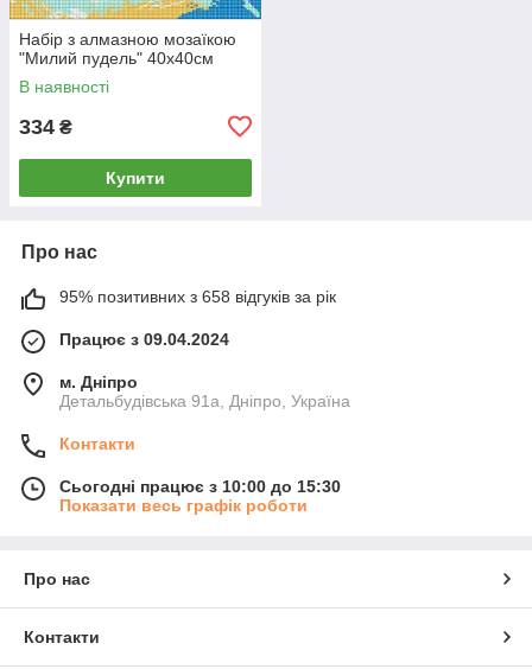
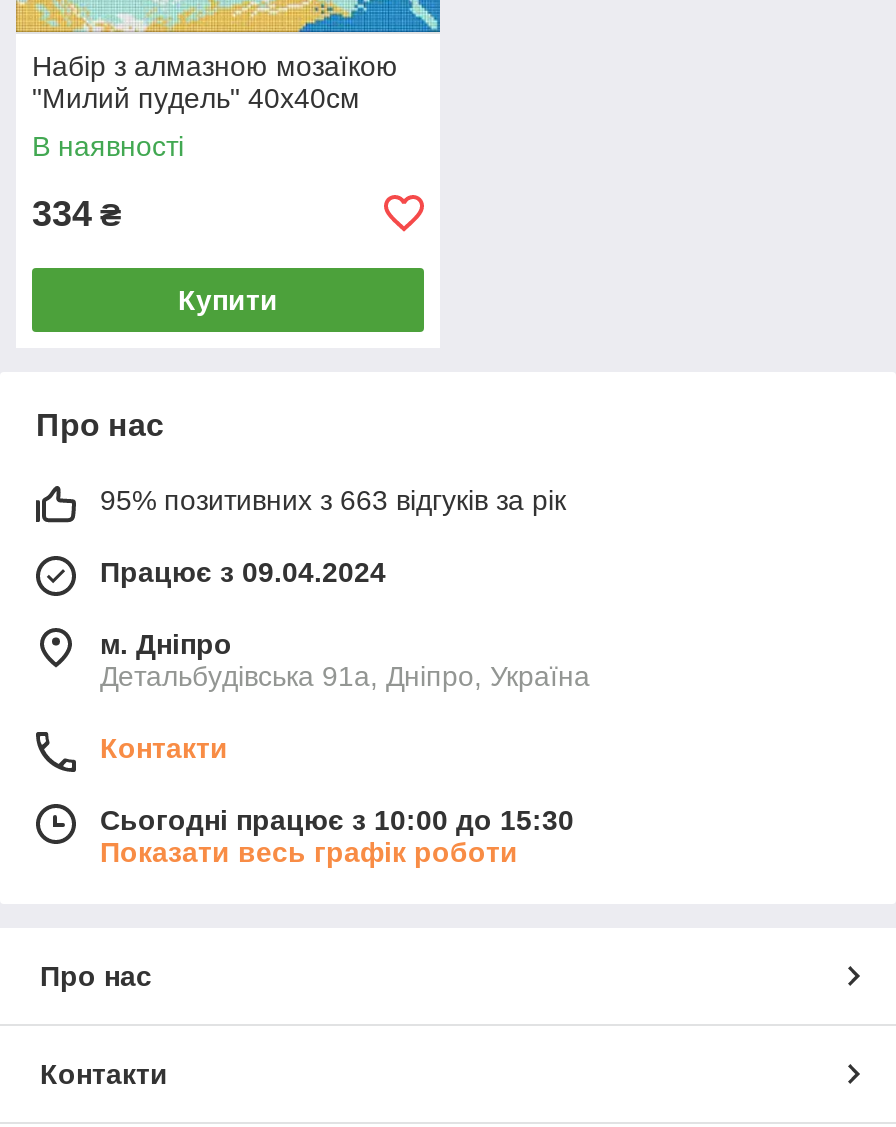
- 95% позитивних з 658 відгуків за рік
+ 95% позитивних з 663 відгуків за рік
